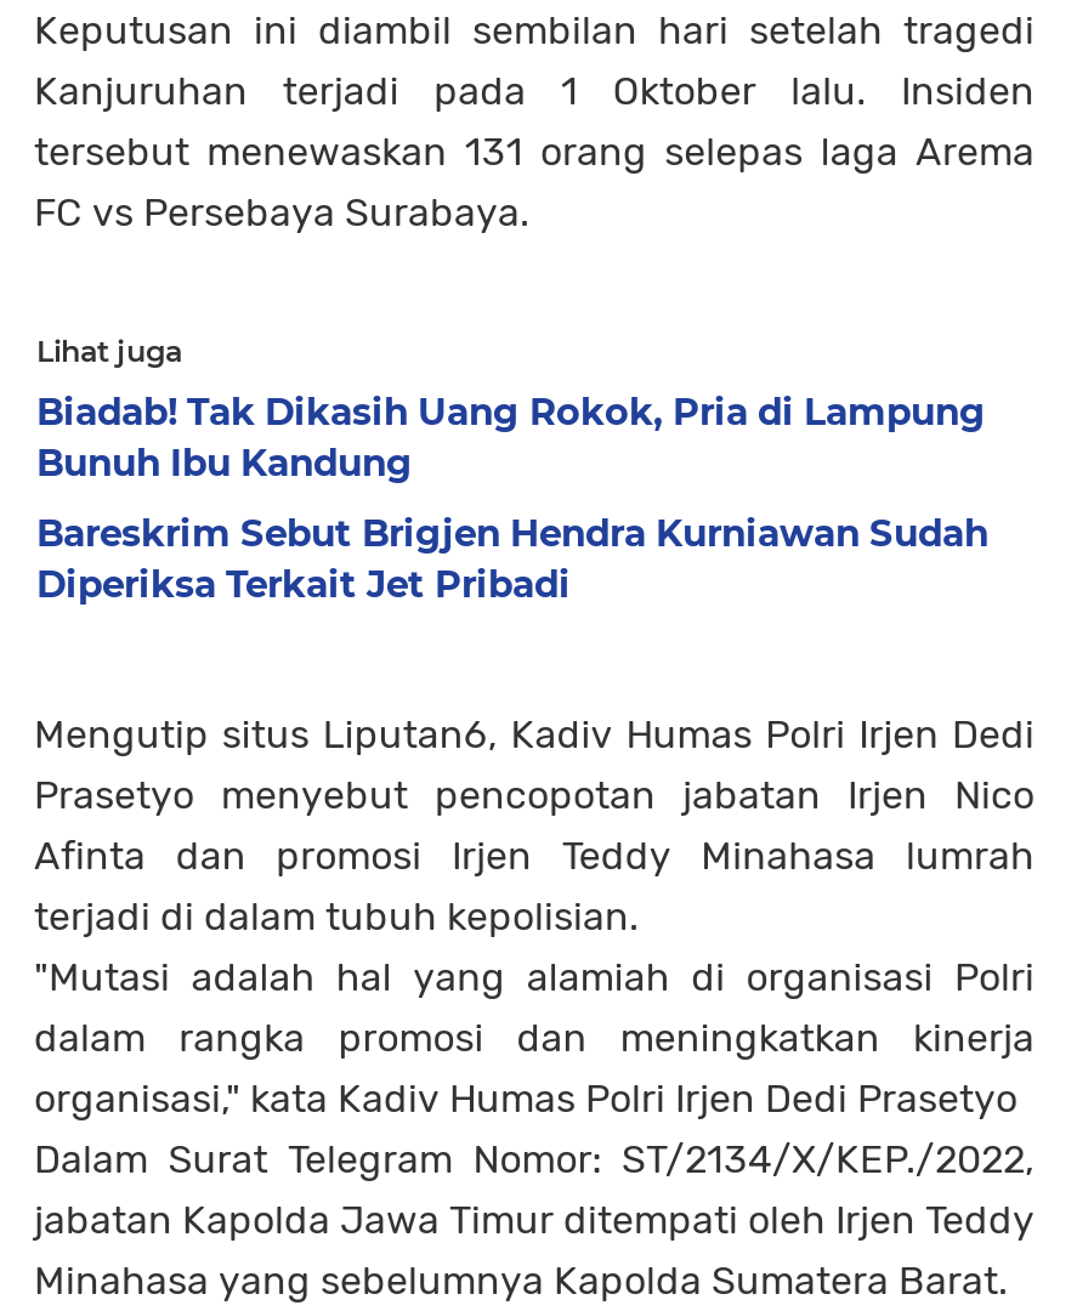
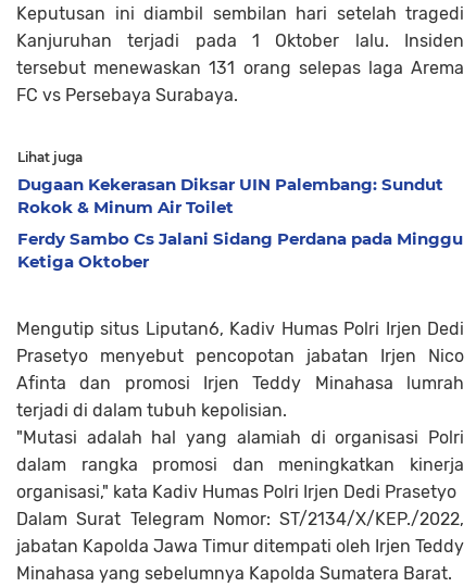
- Biadab! Tak Dikasih Uang Rokok, Pria di Lampung
- Bunuh Ibu Kandung
+ Dugaan Kekerasan Diksar UIN Palembang: Sundut
+ Rokok & Minum Air Toilet

- Bareskrim Sebut Brigjen Hendra Kurniawan Sudah
- Diperiksa Terkait Jet Pribadi
+ Ferdy Sambo Cs Jalani Sidang Perdana pada Minggu
+ Ketiga Oktober
